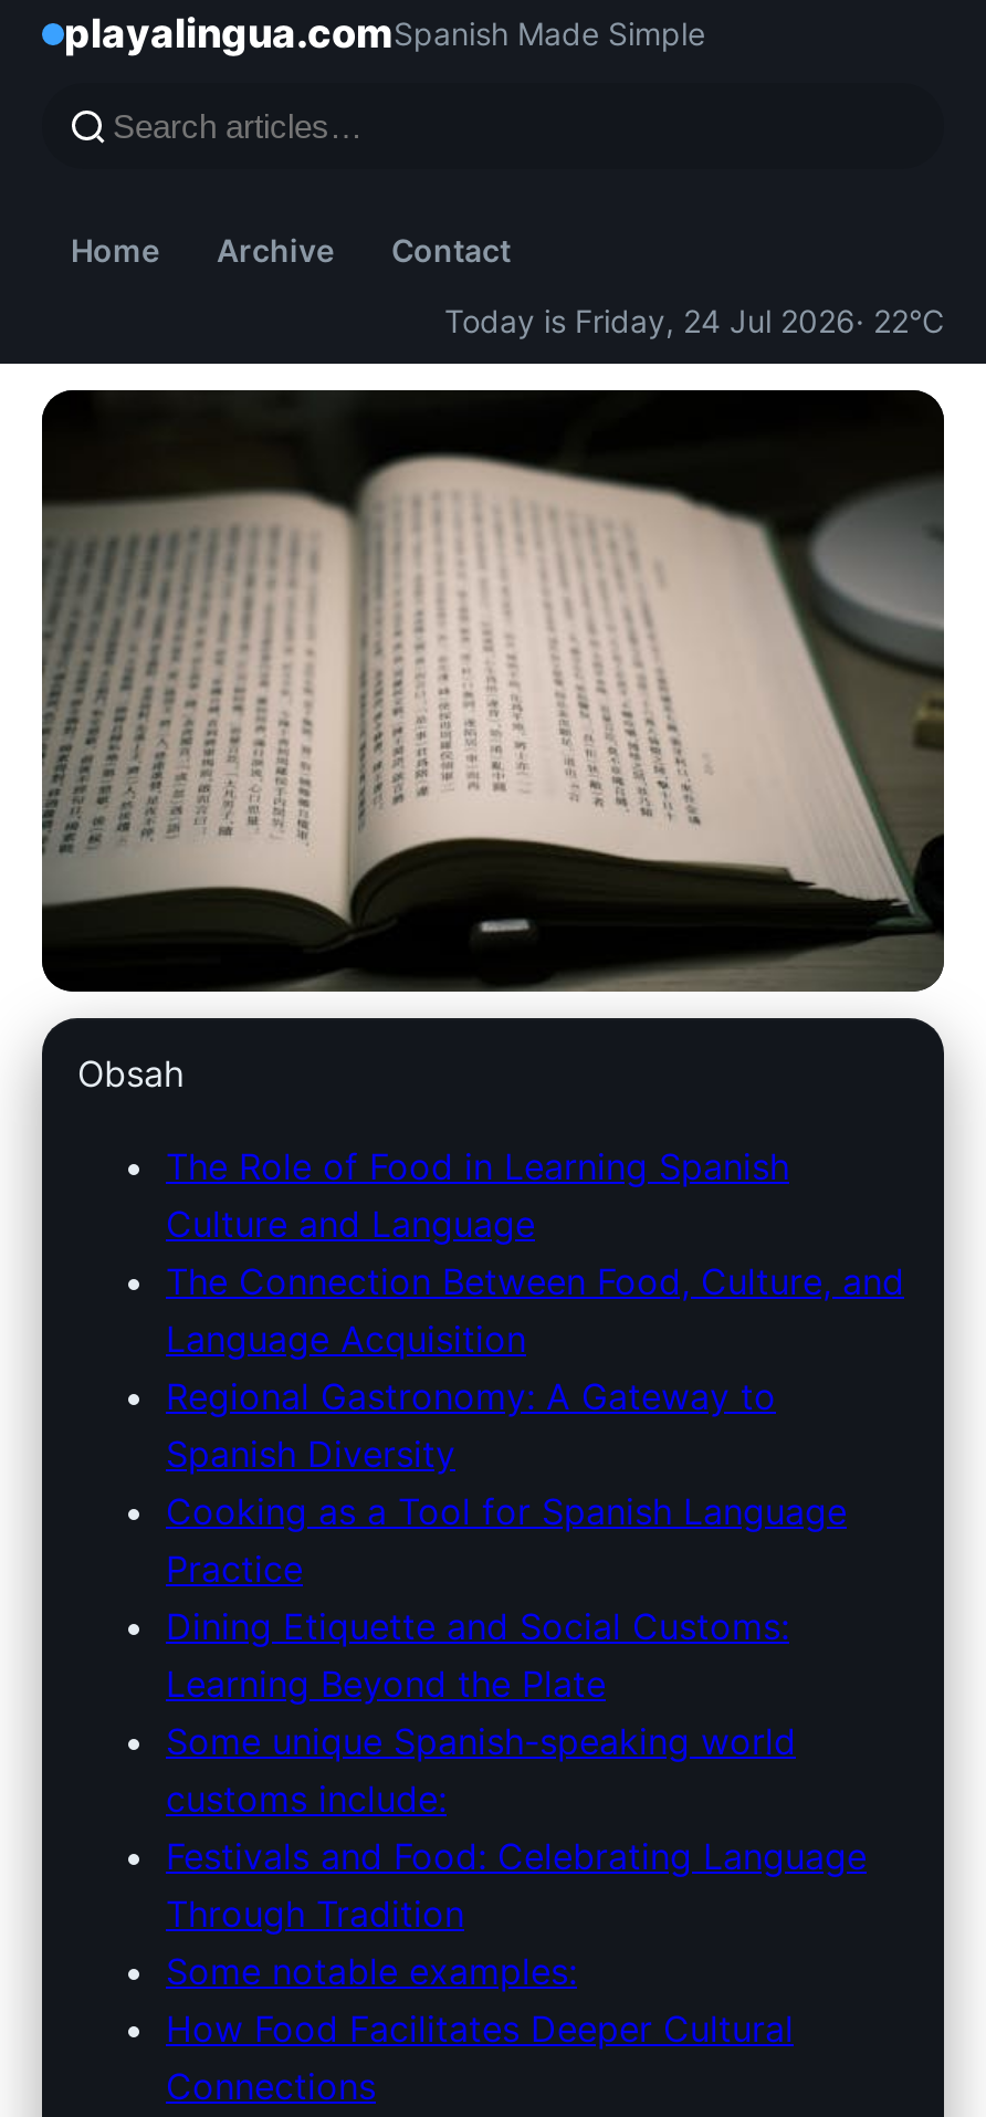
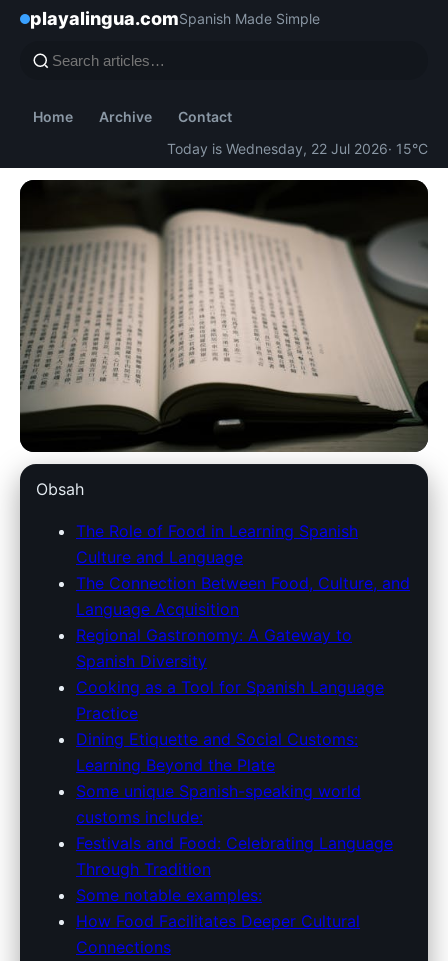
- Today is Friday, 24 Jul 2026 · 22°C
+ Today is Wednesday, 22 Jul 2026 · 15°C
